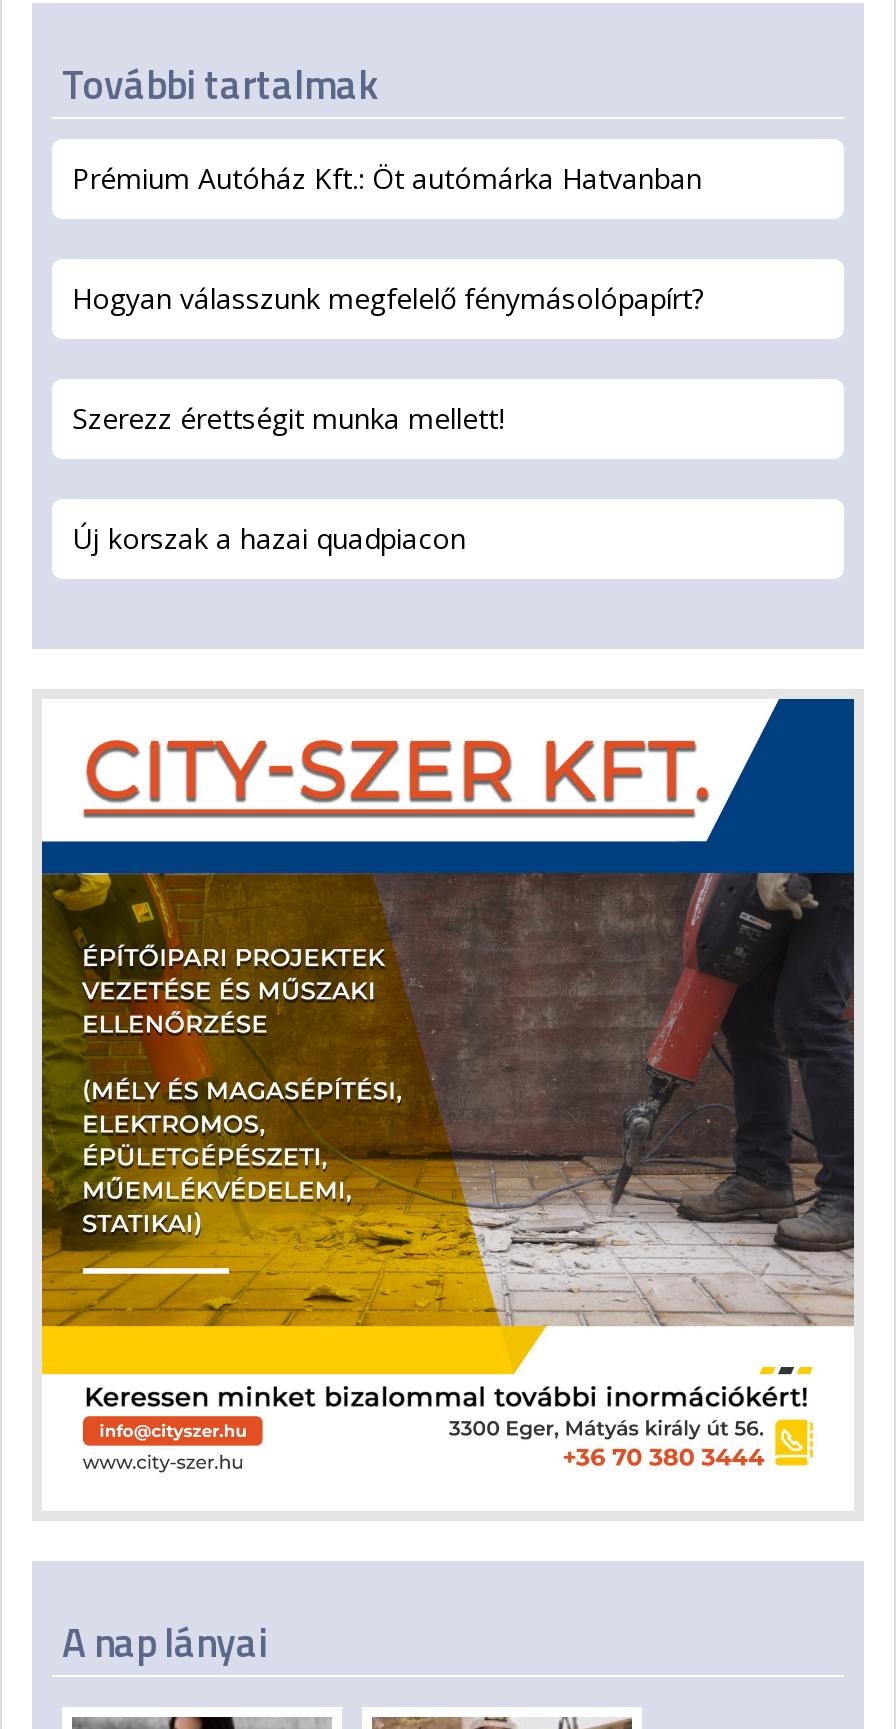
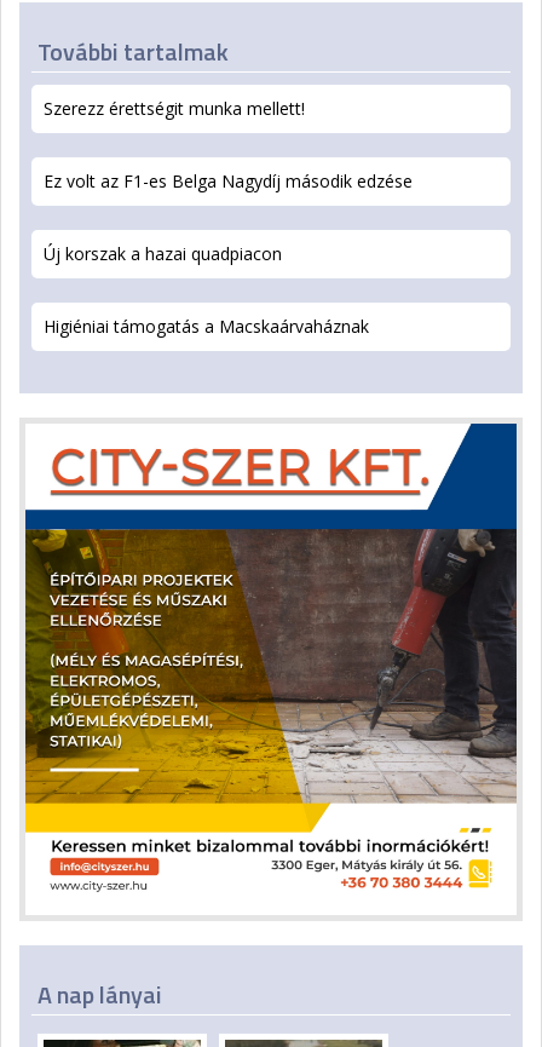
- Prémium Autóház Kft.: Öt autómárka Hatvanban
- Hogyan válasszunk megfelelő fénymásolópapírt?

moved up: Szerezz érettségit munka mellett!

+ Ez volt az F1-es Belga Nagydíj második edzése

moved up: Új korszak a hazai quadpiacon

+ Higiéniai támogatás a Macskaárvaháznak
